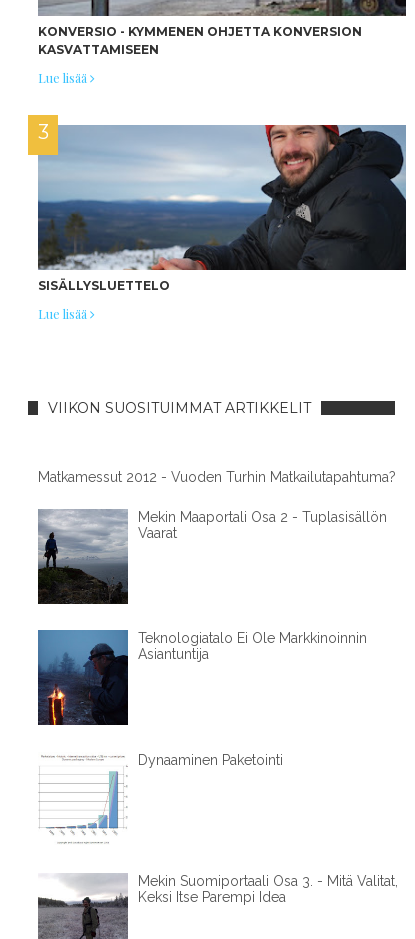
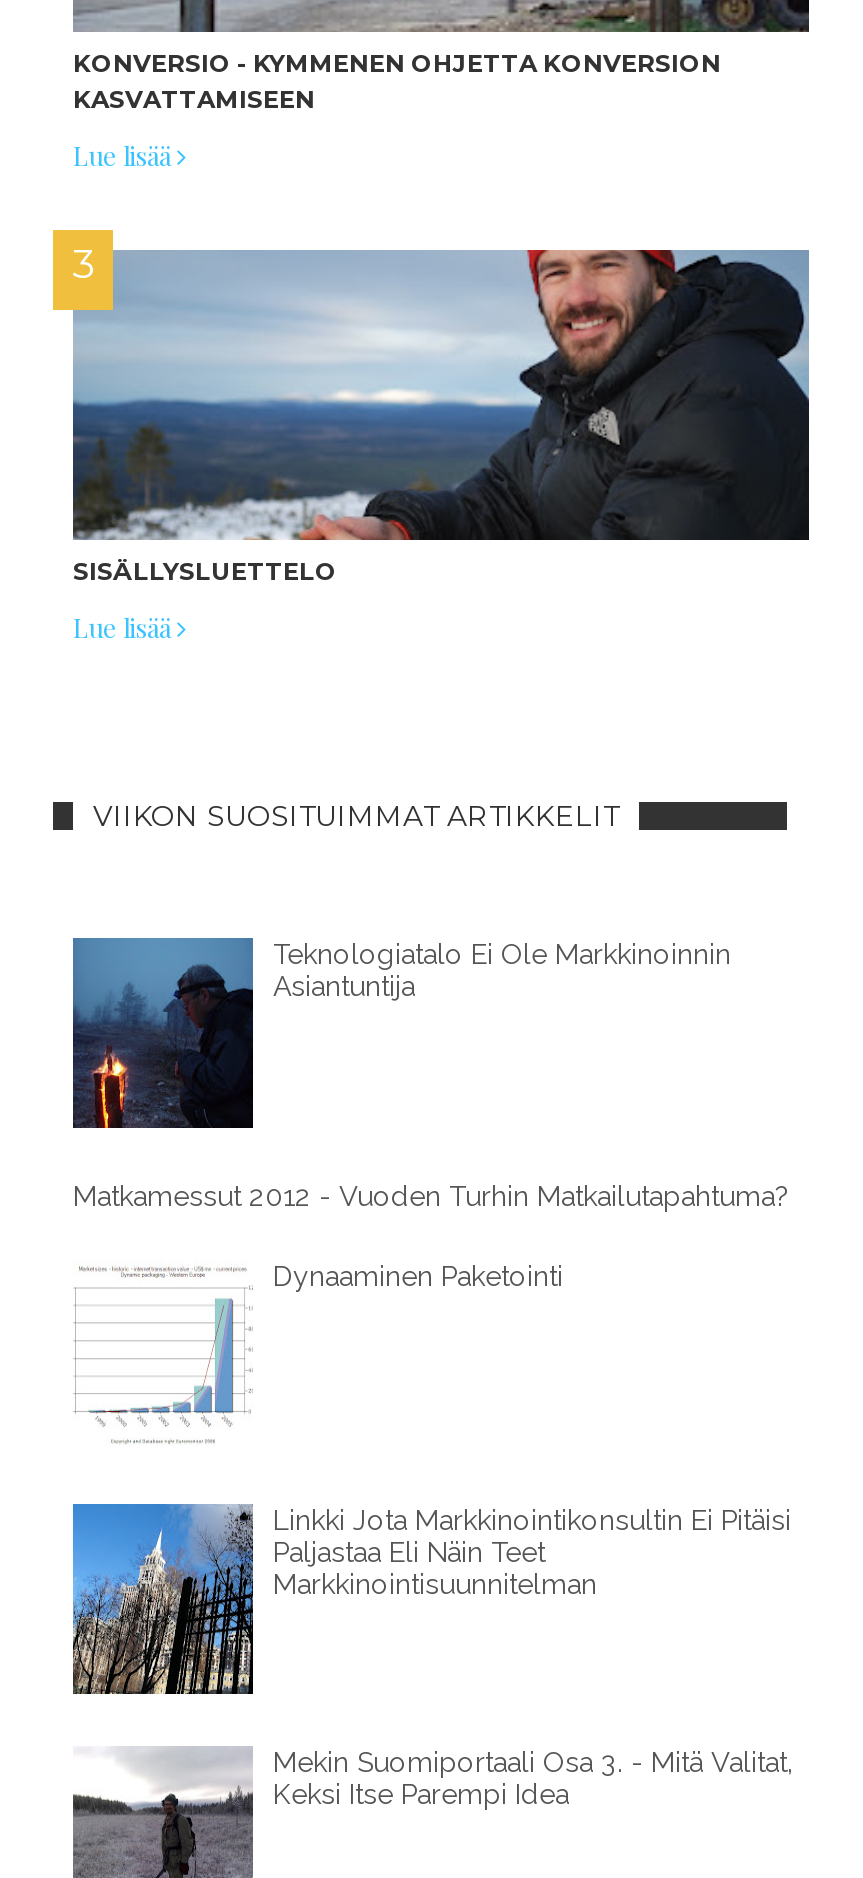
moved down: Matkamessut 2012 - Vuoden Turhin Matkailutapahtuma?

- [image]
- Mekin Maaportali Osa 2 - Tuplasisällön
- Vaarat

moved up: [image] | Teknologiatalo Ei Ole Markkinoinnin | Asiantuntija

moved up: Dynaaminen Paketointi

+ [image]
+ Linkki Jota Markkinointikonsultin Ei Pitäisi
+ Paljastaa Eli Näin Teet
+ Markkinointisuunnitelman

moved up: [image]
